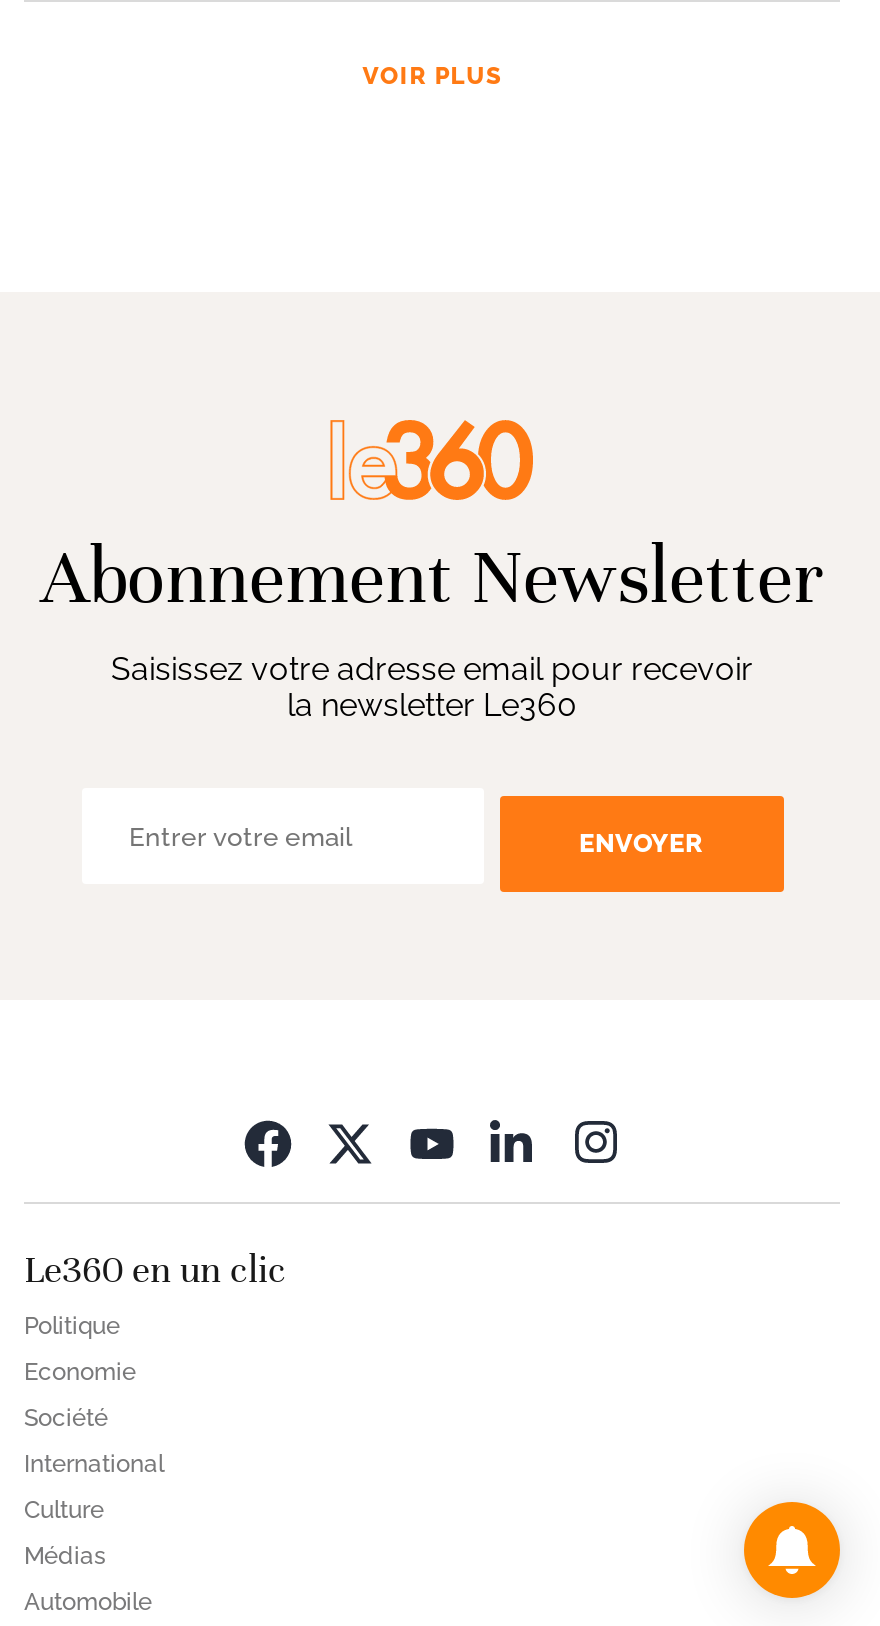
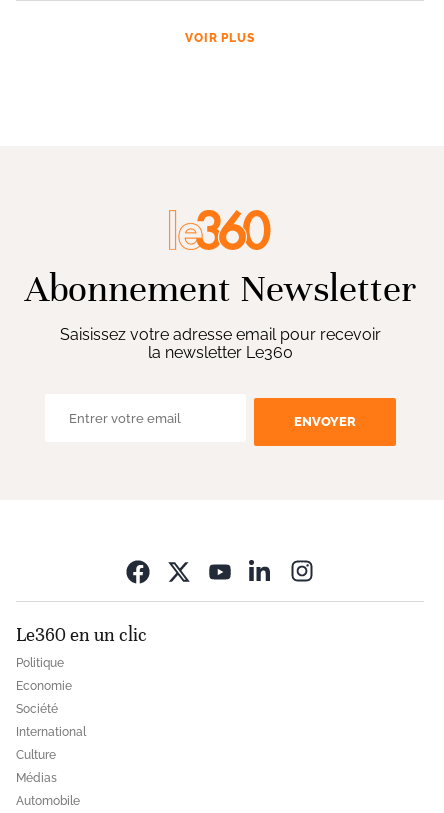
- [image]
